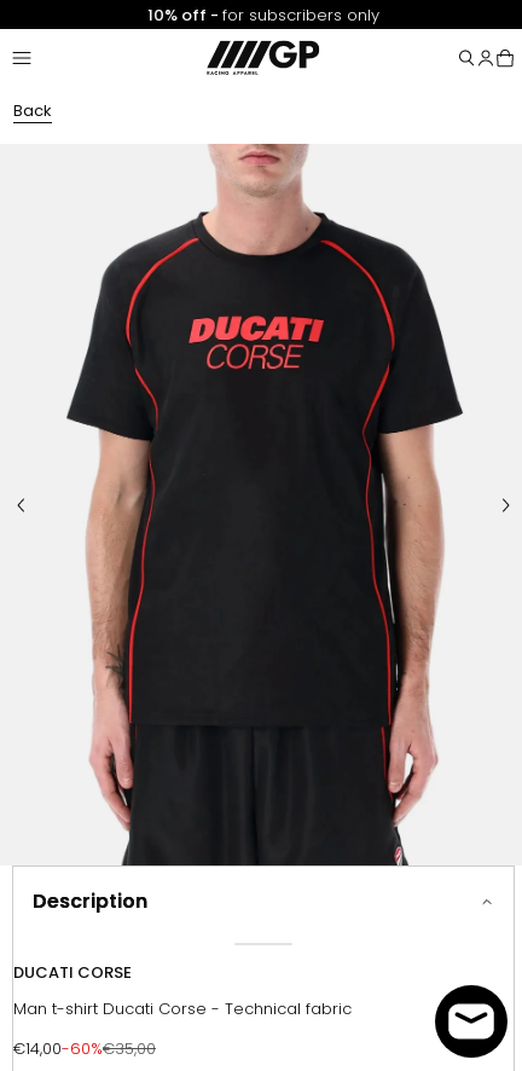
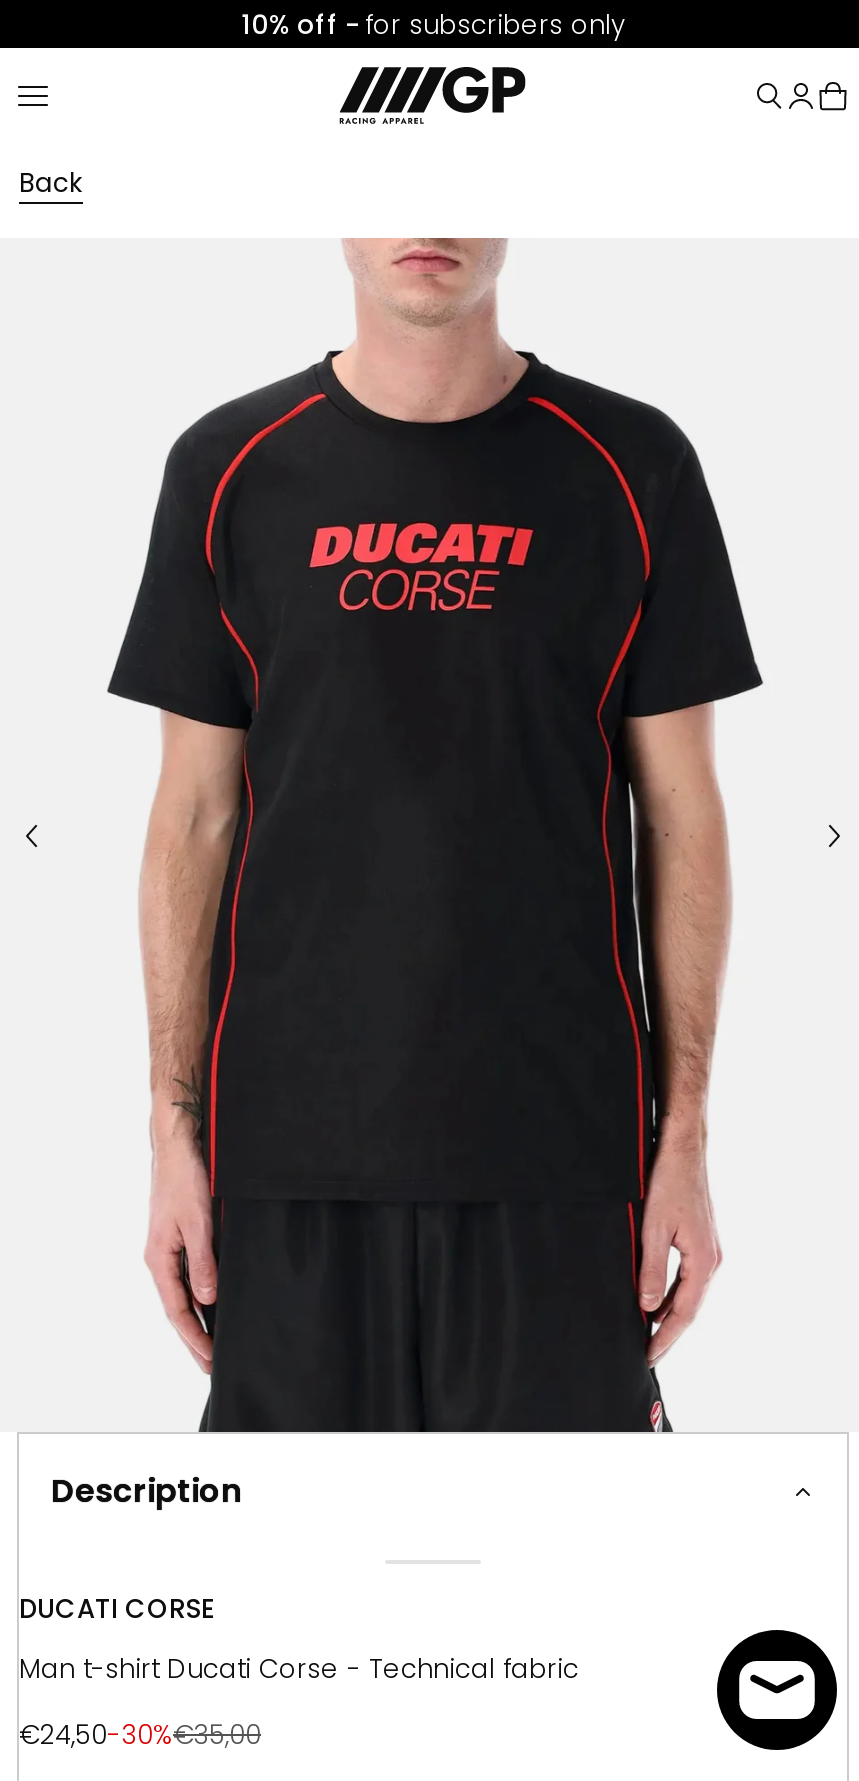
- €14,00
+ €24,50

- -60%
+ -30%
